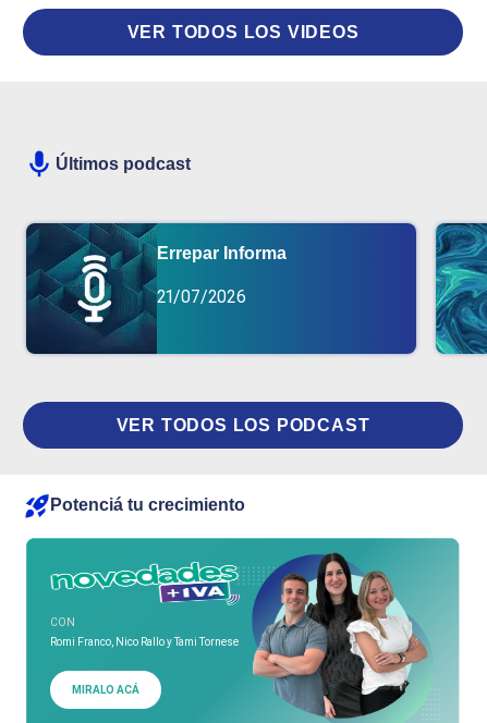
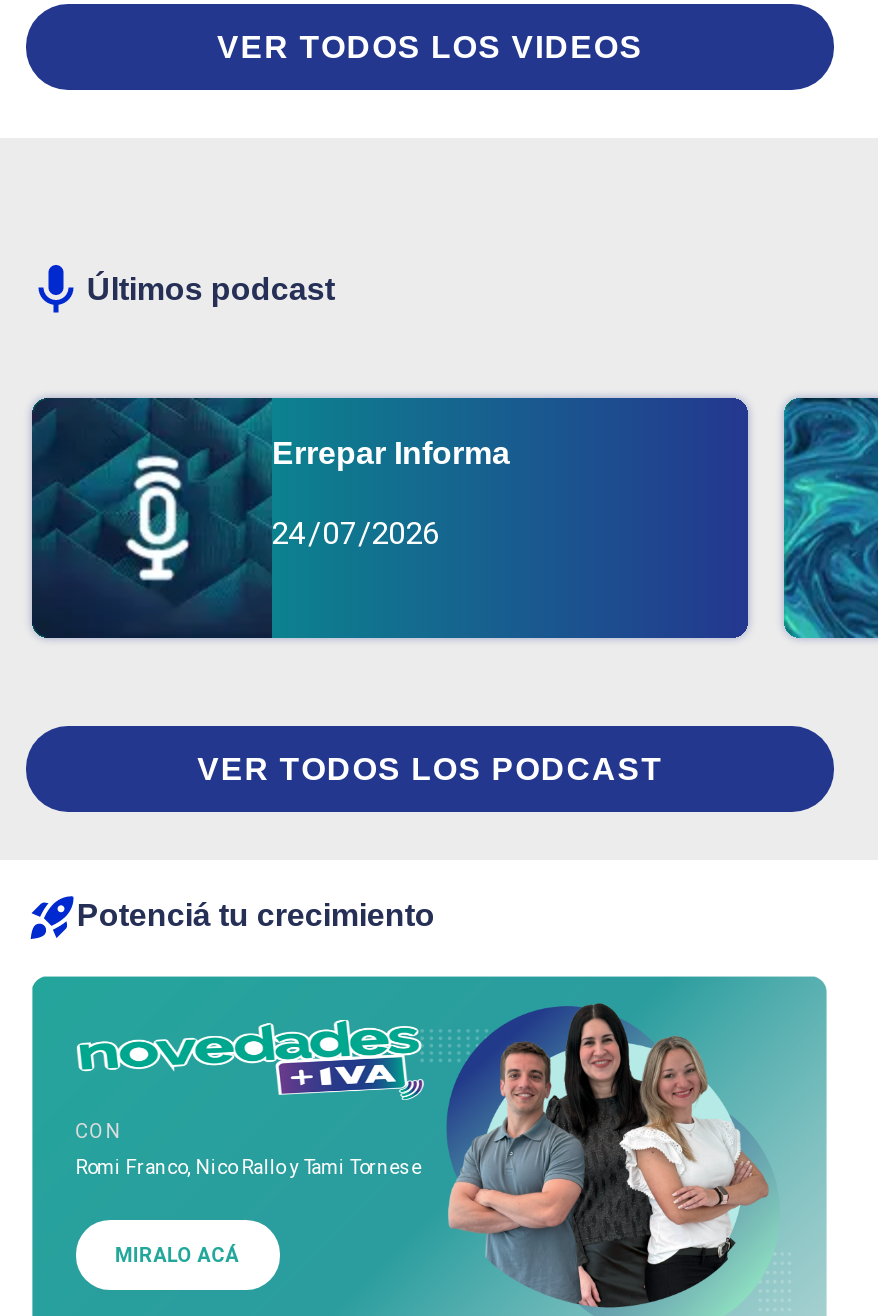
- 21/07/2026
+ 24/07/2026
